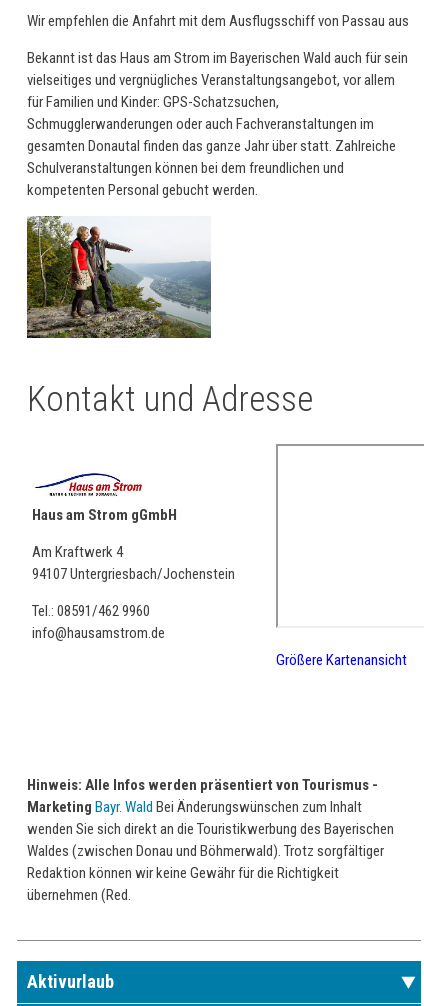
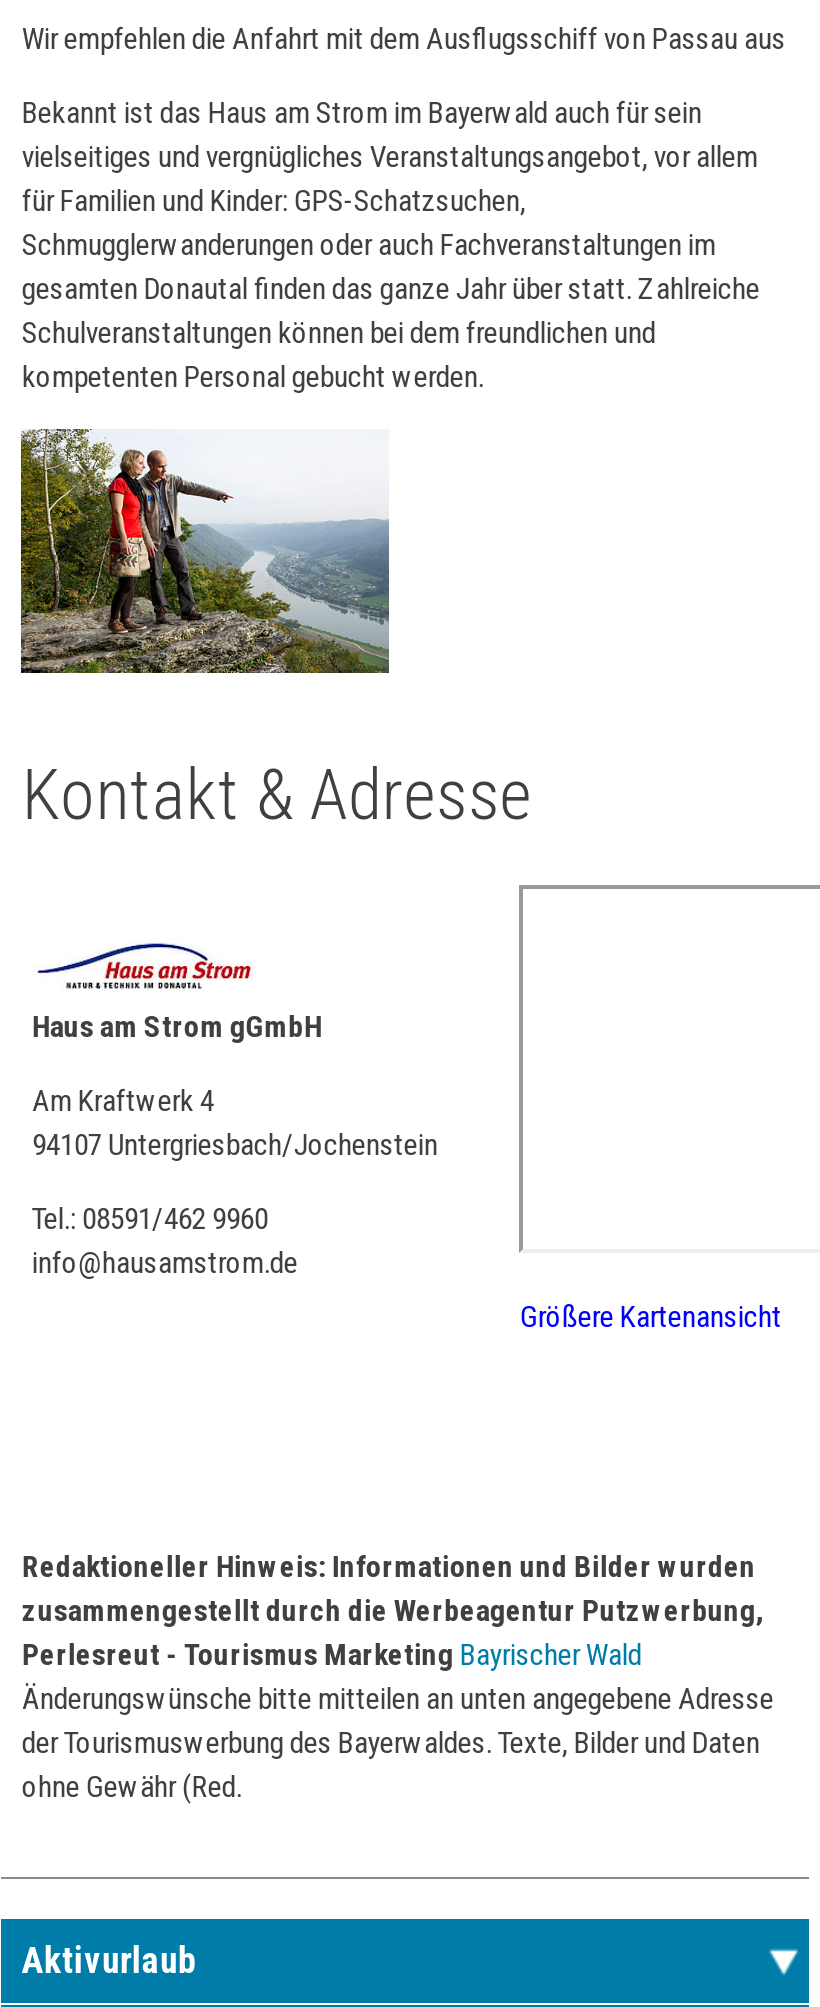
- Bekannt ist das Haus am Strom im Bayerischen Wald auch für sein
+ Bekannt ist das Haus am Strom im Bayerwald auch für sein

- Kontakt und Adresse
+ Kontakt & Adresse

- Hinweis: Alle Infos werden präsentiert von Tourismus -
- Marketing Bayr. Wald Bei Änderungswünschen zum Inhalt
- wenden Sie sich direkt an die Touristikwerbung des Bayerischen
- Waldes (zwischen Donau und Böhmerwald). Trotz sorgfältiger
- Redaktion können wir keine Gewähr für die Richtigkeit
- übernehmen (Red.
+ Redaktioneller Hinweis: Informationen und Bilder wurden
+ zusammengestellt durch die Werbeagentur Putzwerbung,
+ Perlesreut - Tourismus Marketing Bayrischer Wald
+ Änderungswünsche bitte mitteilen an unten angegebene Adresse
+ der Tourismuswerbung des Bayerwaldes. Texte, Bilder und Daten
+ ohne Gewähr (Red.
